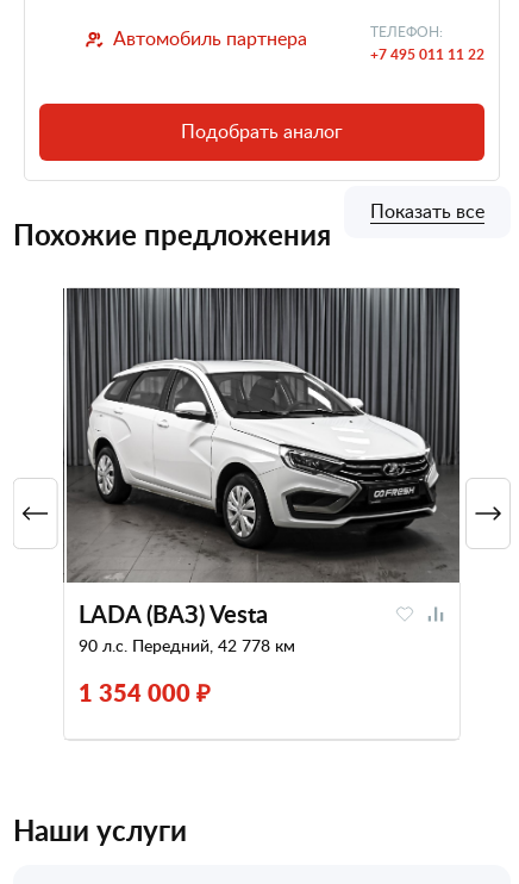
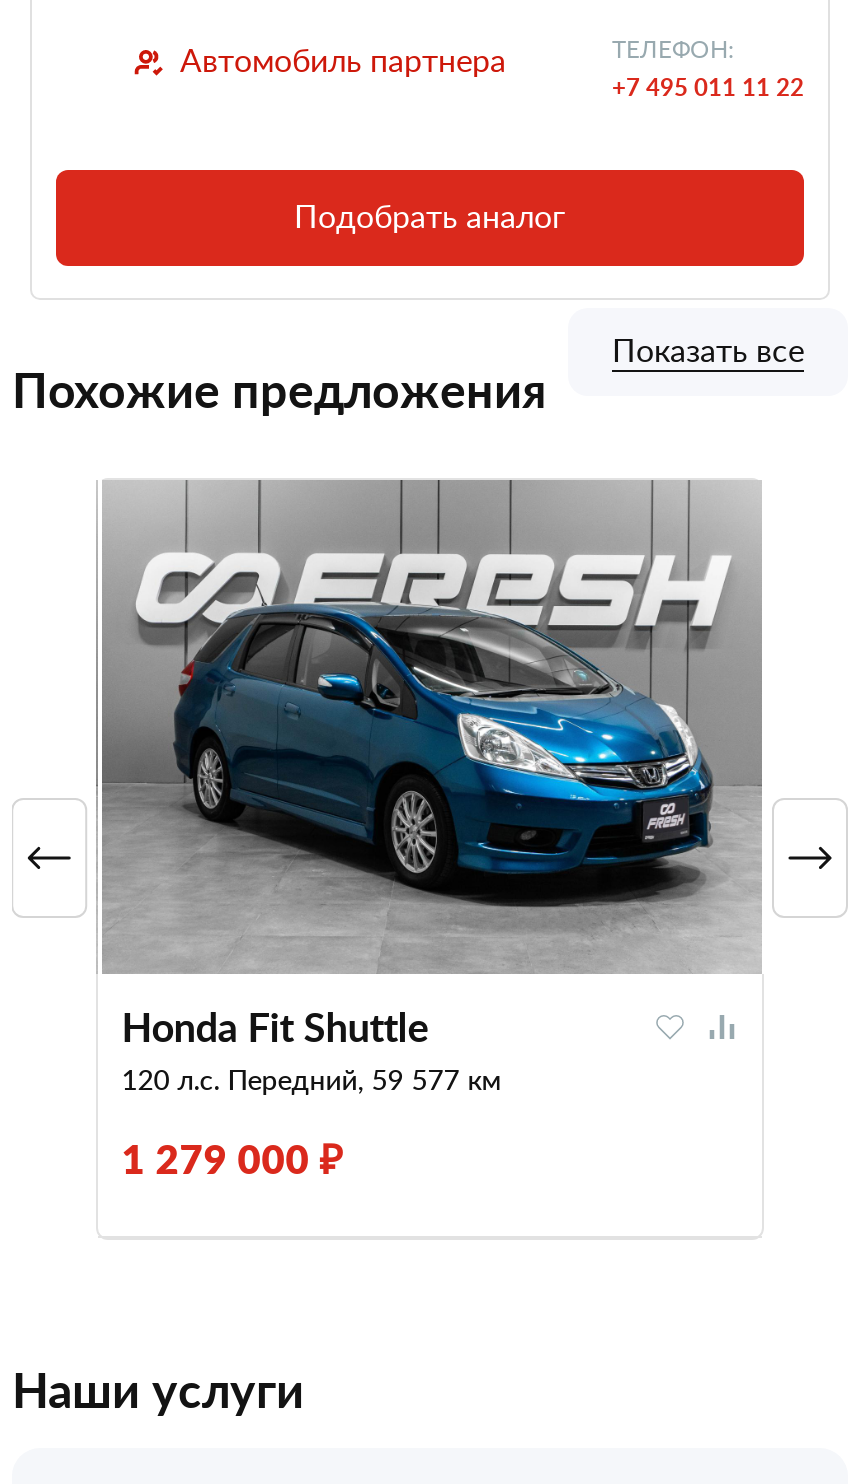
- [image]
- LADA (ВАЗ) Vesta
- 90 л.с. Передний, 42 778 км
+ [image]
+ Honda Fit Shuttle
+ 120 л.с. Передний, 59 577 км

- 1 354 000 ₽
+ 1 279 000 ₽
